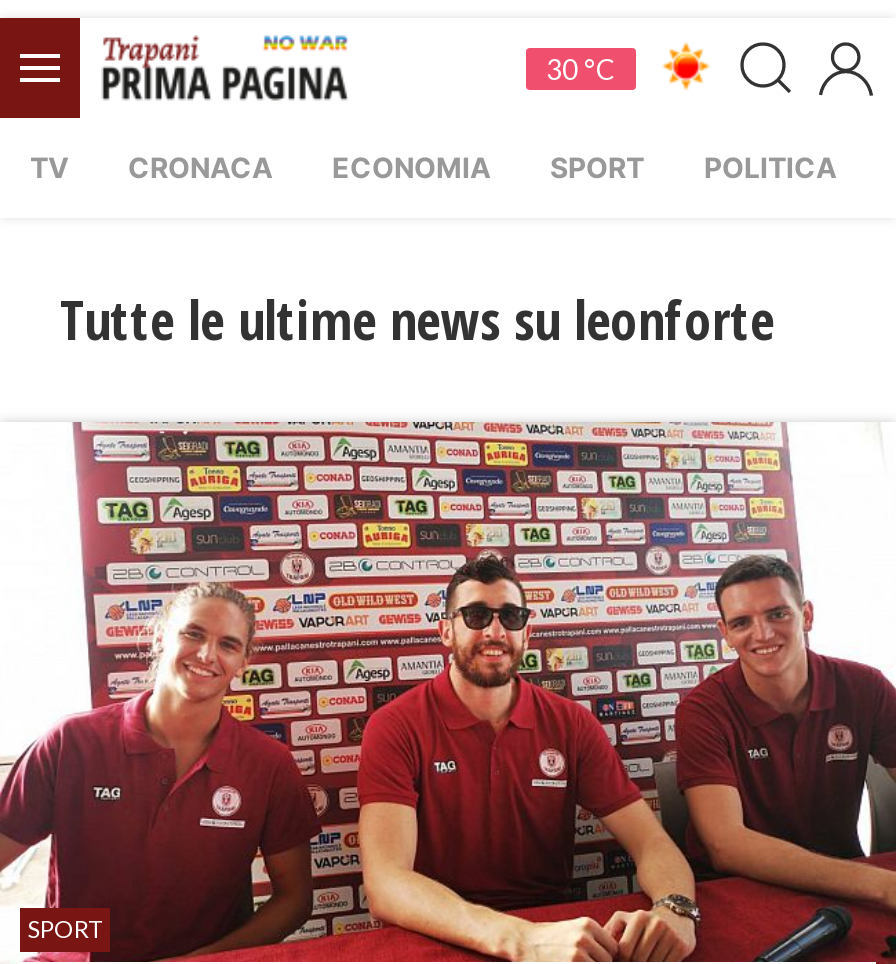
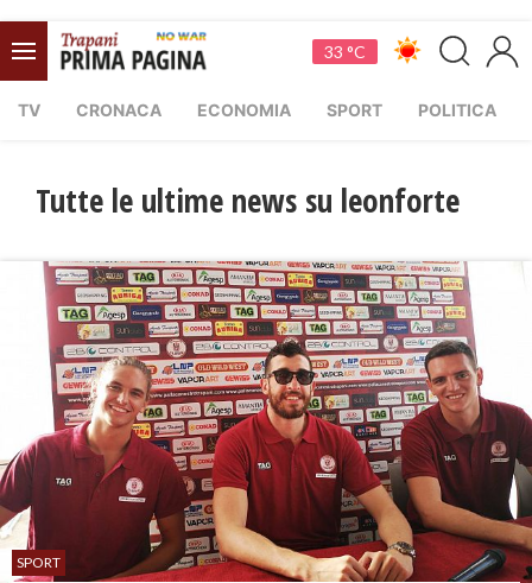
- 30 °C
+ 33 °C
